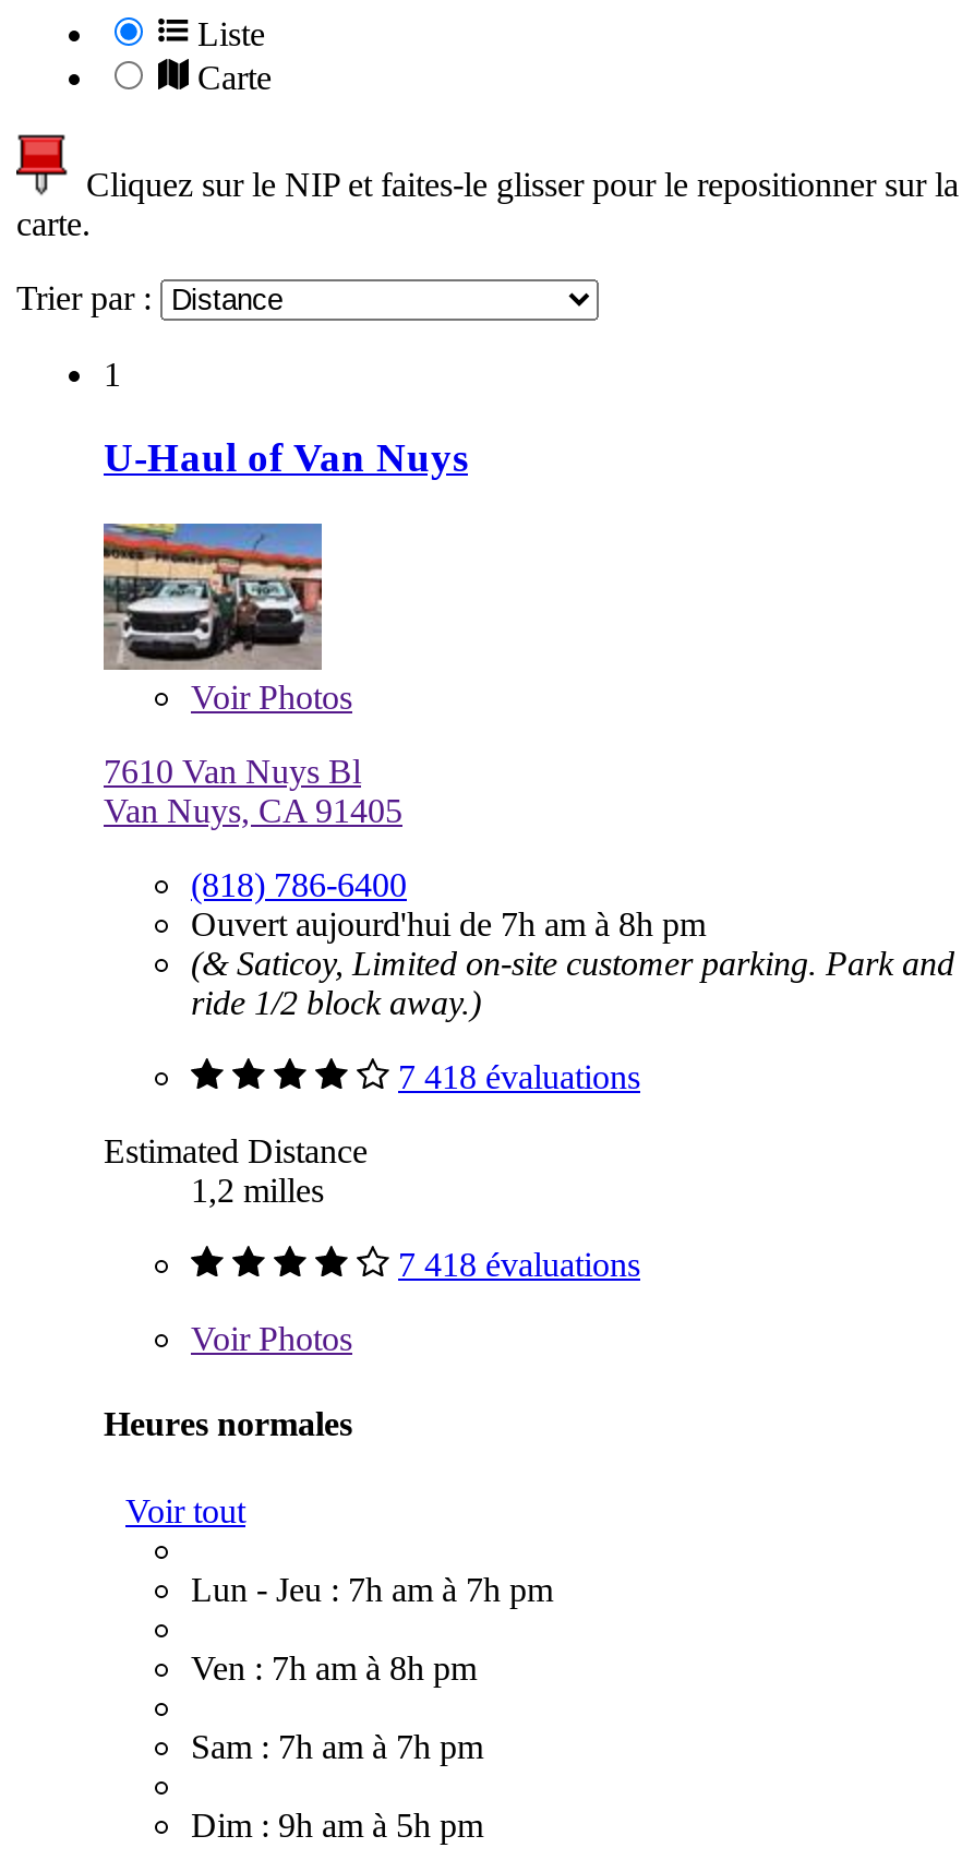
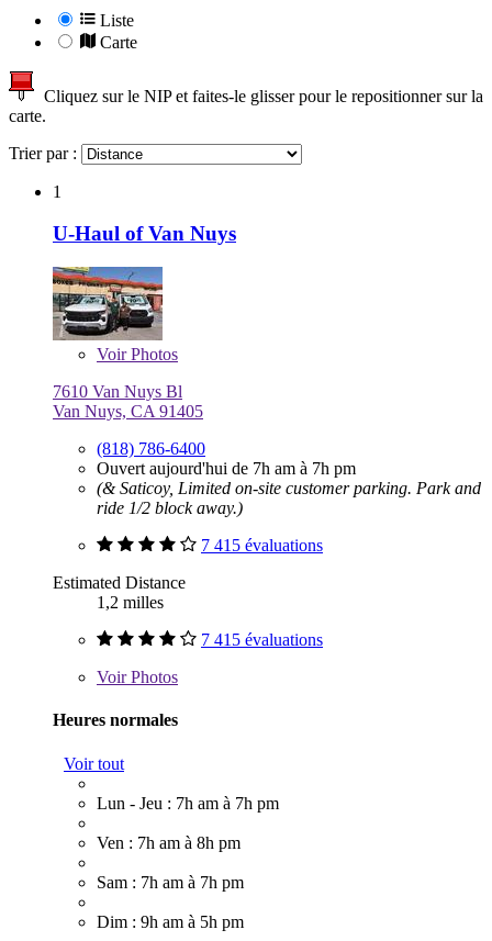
- Ouvert aujourd'hui de 7h am à 8h pm
+ Ouvert aujourd'hui de 7h am à 7h pm

- 7 418 évaluations
+ 7 415 évaluations

- 7 418 évaluations
+ 7 415 évaluations
